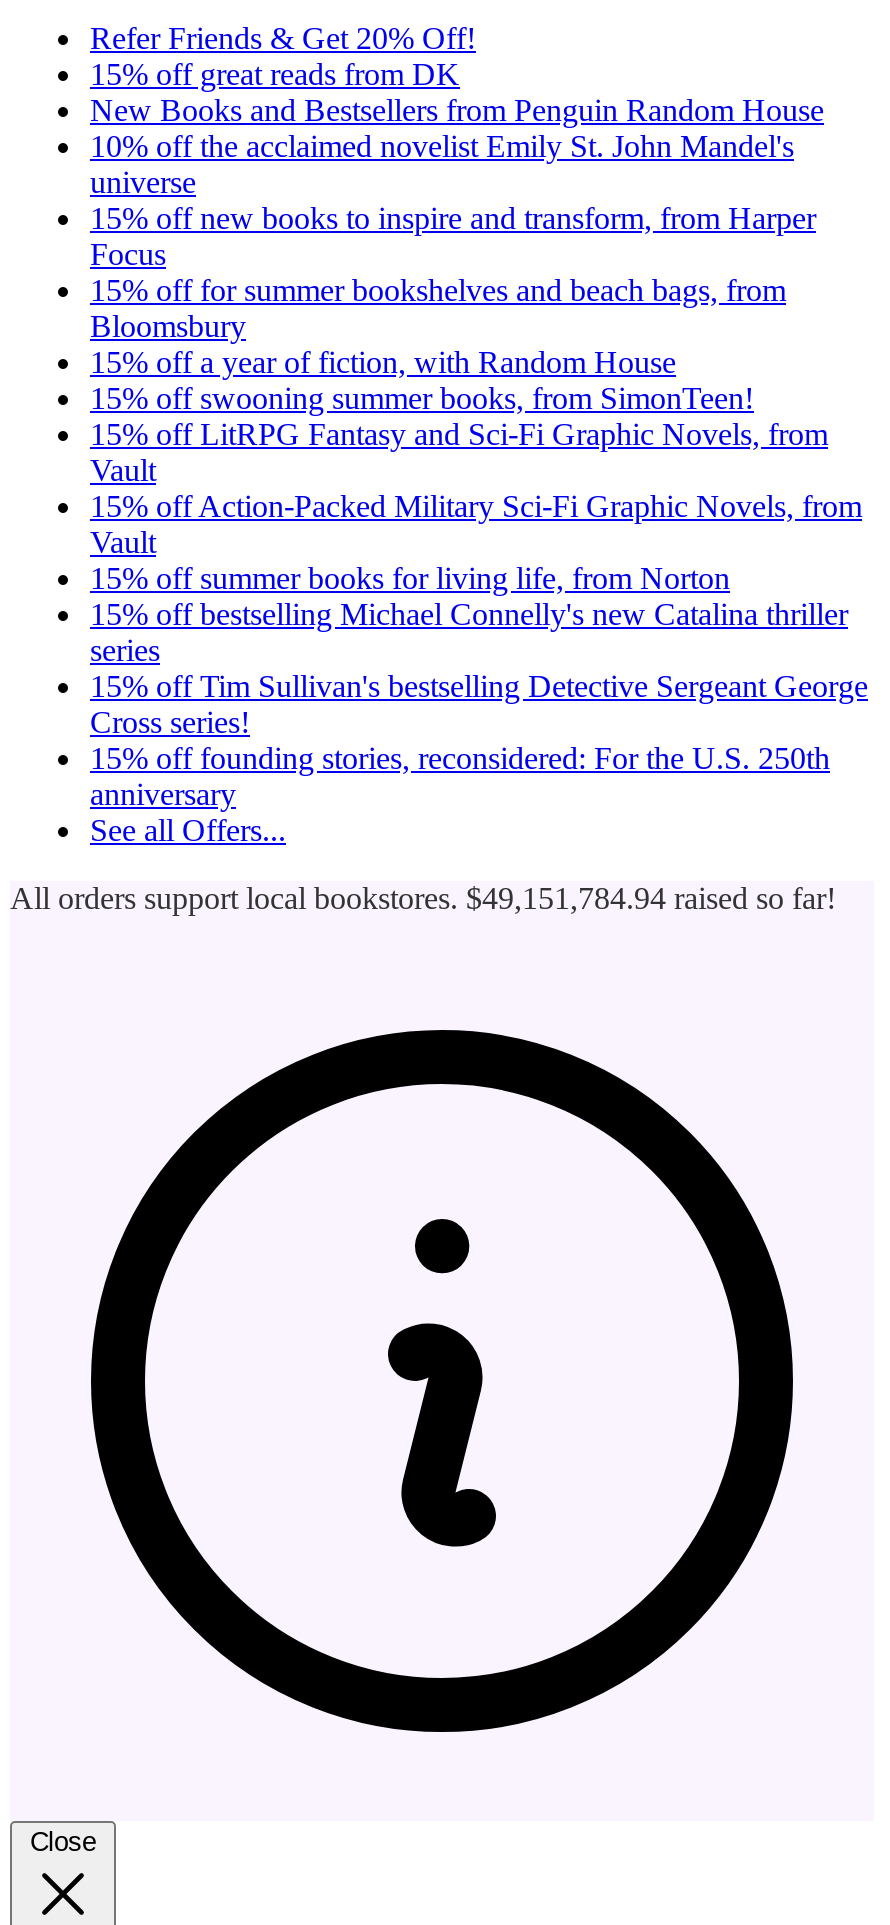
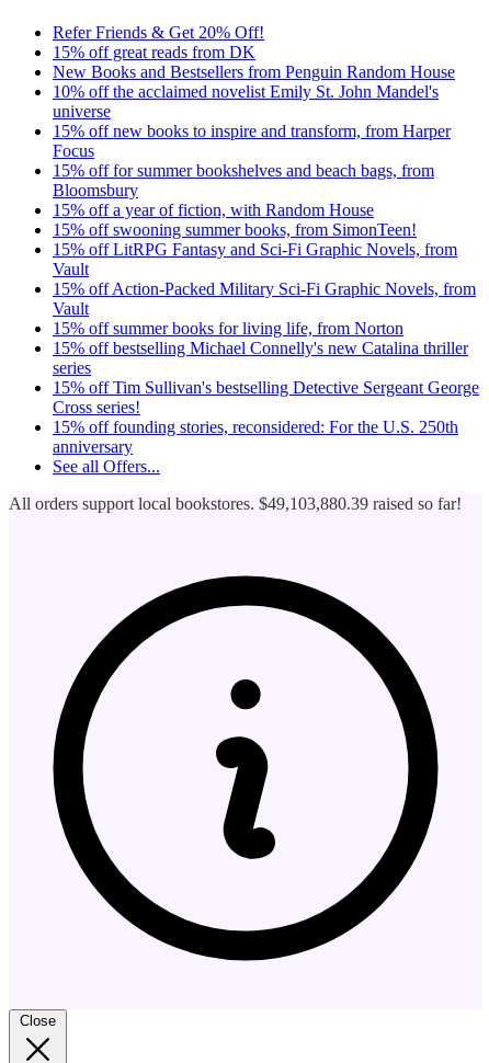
- All orders support local bookstores. $49,151,784.94 raised so far!
+ All orders support local bookstores. $49,103,880.39 raised so far!
